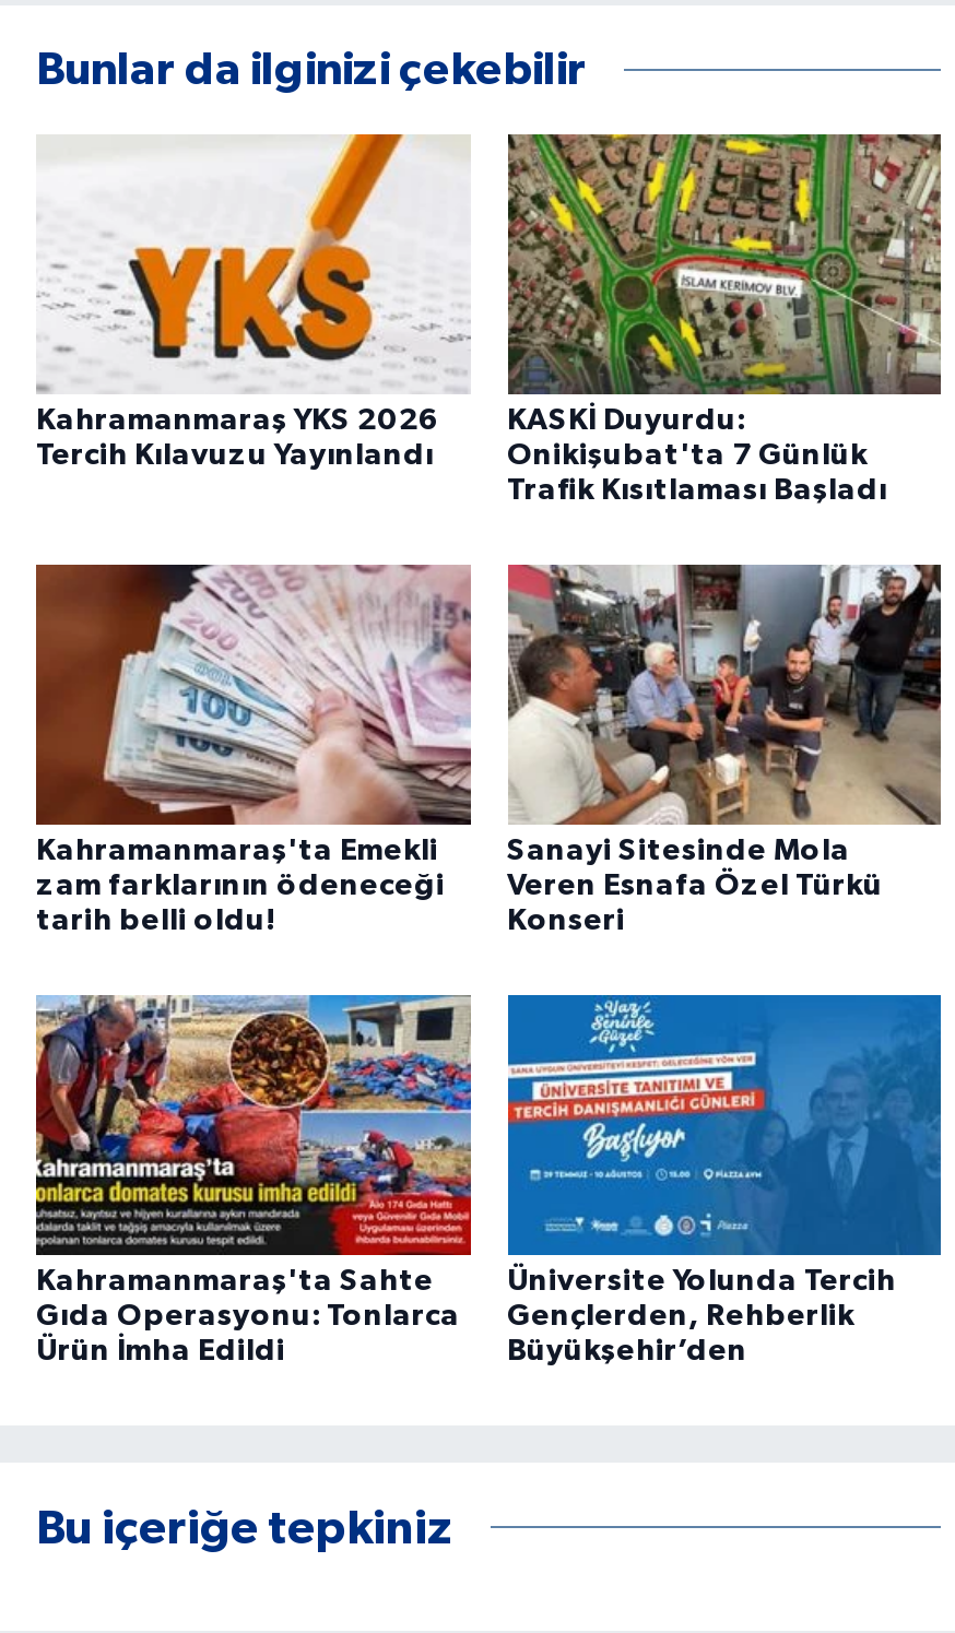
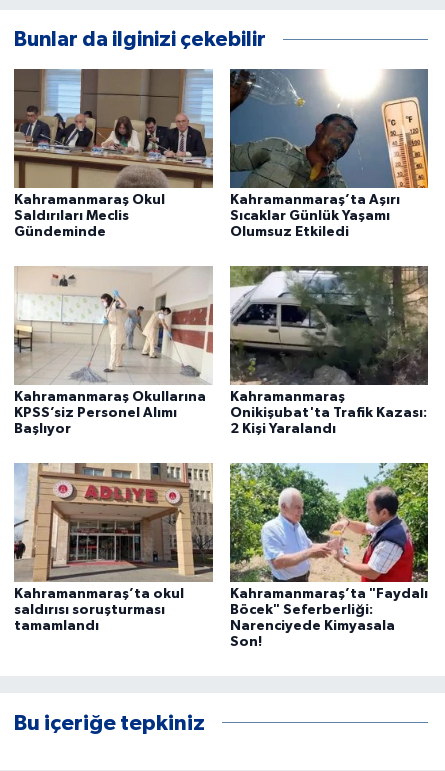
- [image]
- Kahramanmaraş YKS 2026
- Tercih Kılavuzu Yayınlandı
+ [image]
+ Kahramanmaraş Okul
+ Saldırıları Meclis
+ Gündeminde

- [image]
- KASKİ Duyurdu:
- Onikişubat'ta 7 Günlük
- Trafik Kısıtlaması Başladı
+ [image]
+ Kahramanmaraş’ta Aşırı
+ Sıcaklar Günlük Yaşamı
+ Olumsuz Etkiledi

- [image]
- Kahramanmaraş'ta Emekli
- zam farklarının ödeneceği
- tarih belli oldu!
+ [image]
+ Kahramanmaraş Okullarına
+ KPSS’siz Personel Alımı
+ Başlıyor

- [image]
- Sanayi Sitesinde Mola
- Veren Esnafa Özel Türkü
- Konseri
+ [image]
+ Kahramanmaraş
+ Onikişubat'ta Trafik Kazası:
+ 2 Kişi Yaralandı

- [image]
- Kahramanmaraş'ta Sahte
- Gıda Operasyonu: Tonlarca
- Ürün İmha Edildi
+ [image]
+ Kahramanmaraş’ta okul
+ saldırısı soruşturması
+ tamamlandı

- [image]
- Üniversite Yolunda Tercih
- Gençlerden, Rehberlik
- Büyükşehir’den
+ [image]
+ Kahramanmaraş’ta "Faydalı
+ Böcek" Seferberliği:
+ Narenciyede Kimyasala
+ Son!
